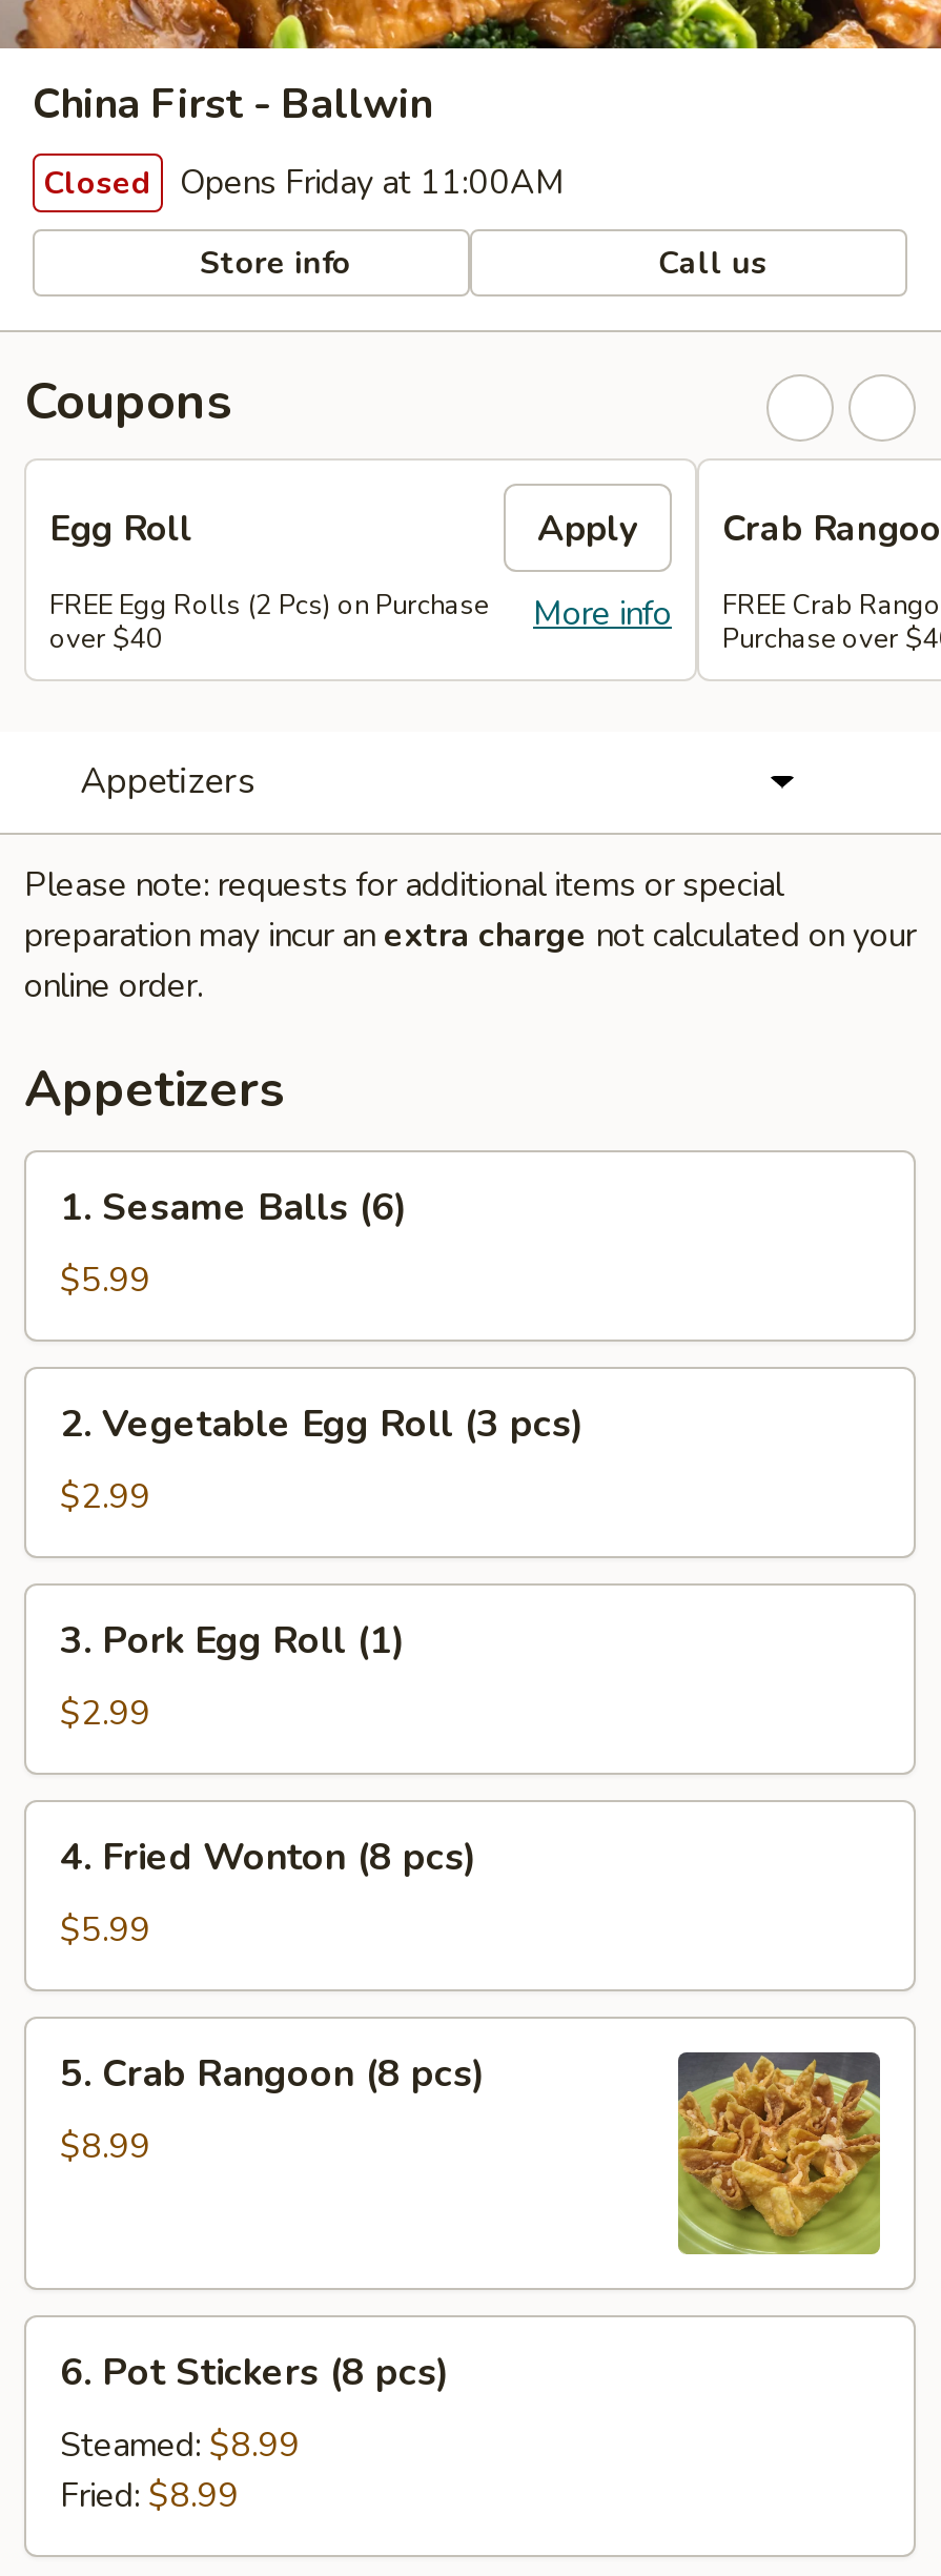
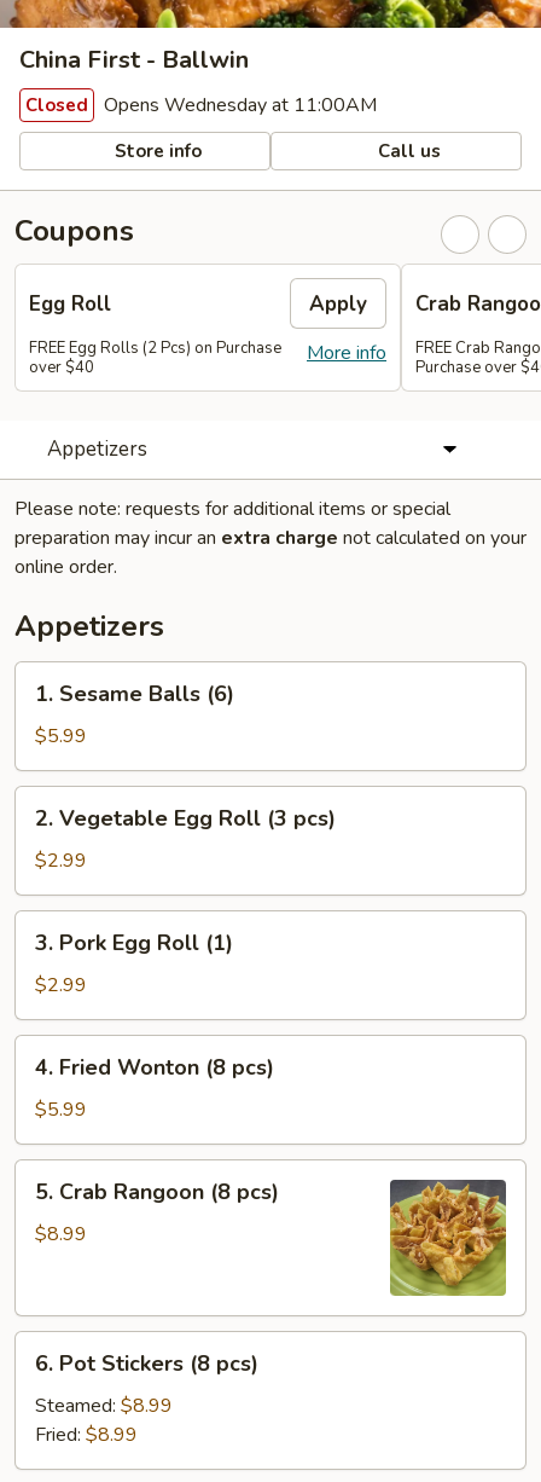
- Closed Opens Friday at 11:00AM
+ Closed Opens Wednesday at 11:00AM
